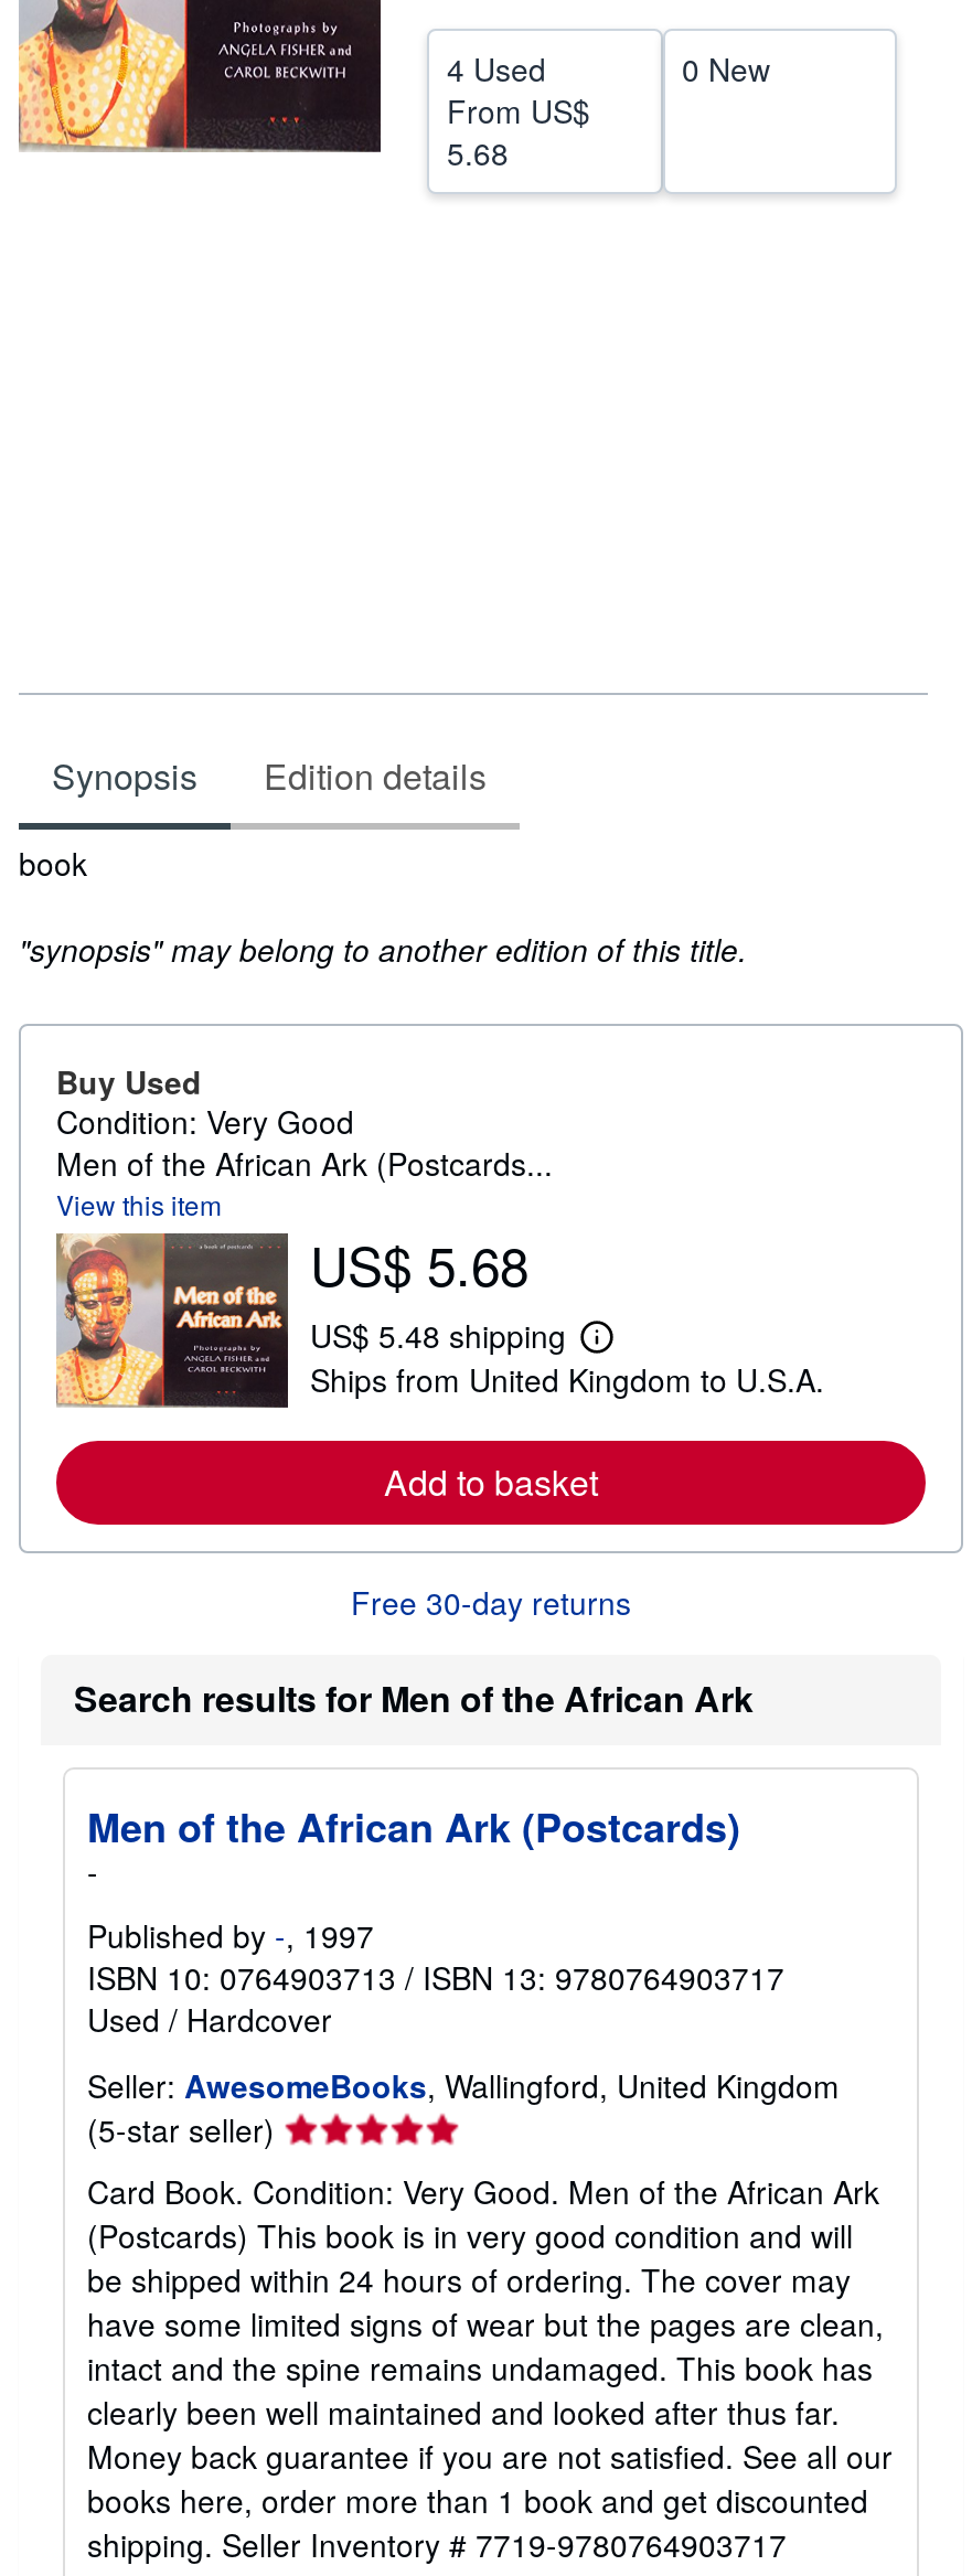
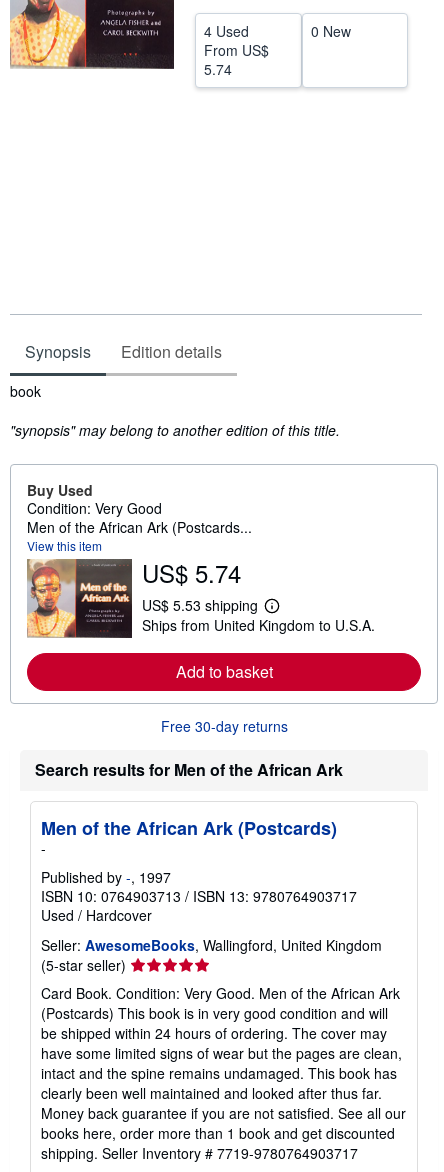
- 5.68
+ 5.74

- US$ 5.68
+ US$ 5.74

- US$ 5.48 shipping L
+ US$ 5.53 shipping L
